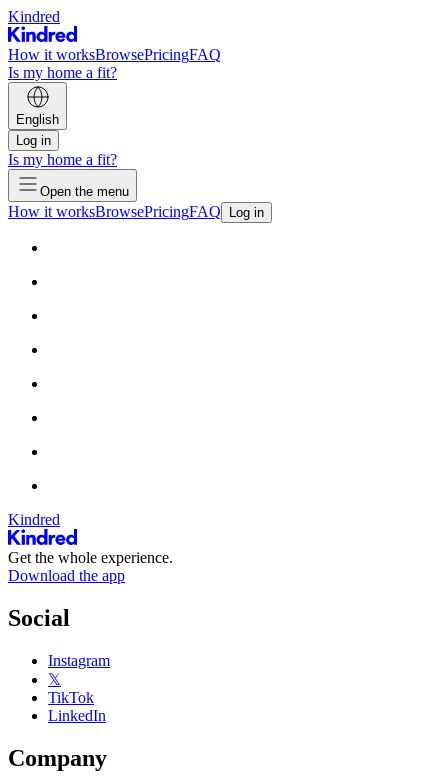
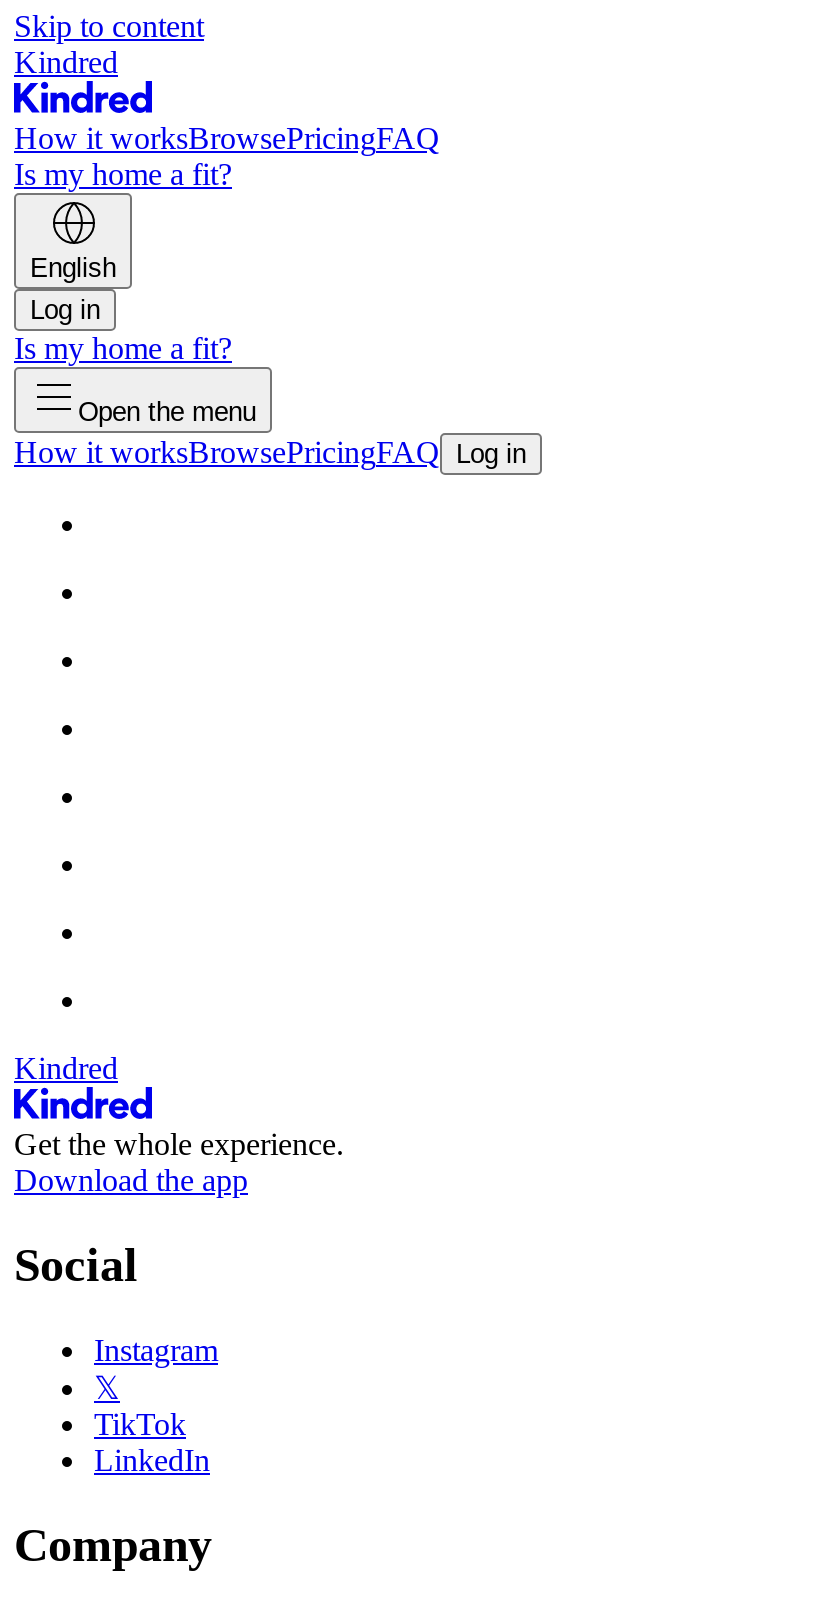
+ Skip to content
